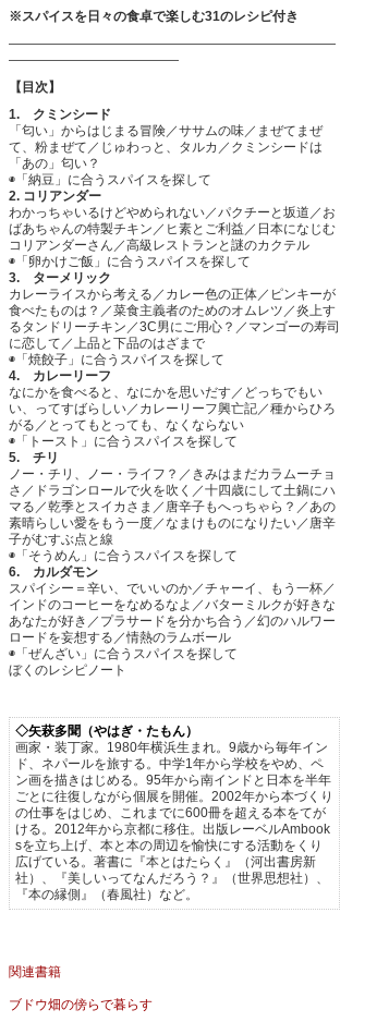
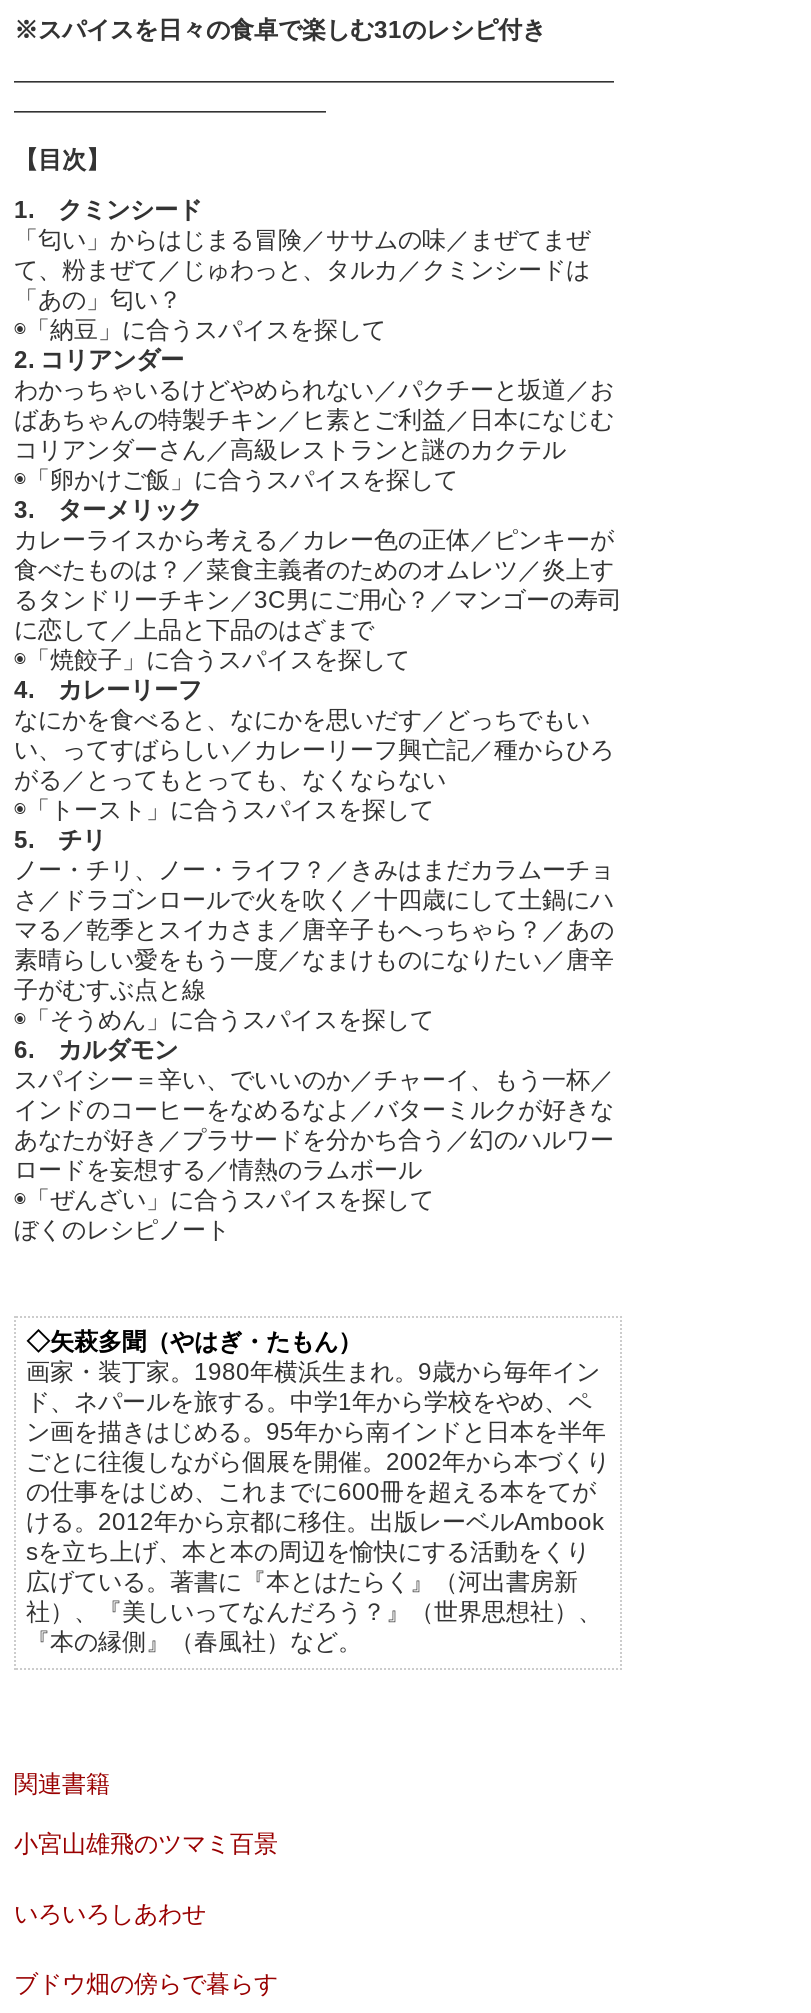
+ 小宮山雄飛のツマミ百景
+ いろいろしあわせ
